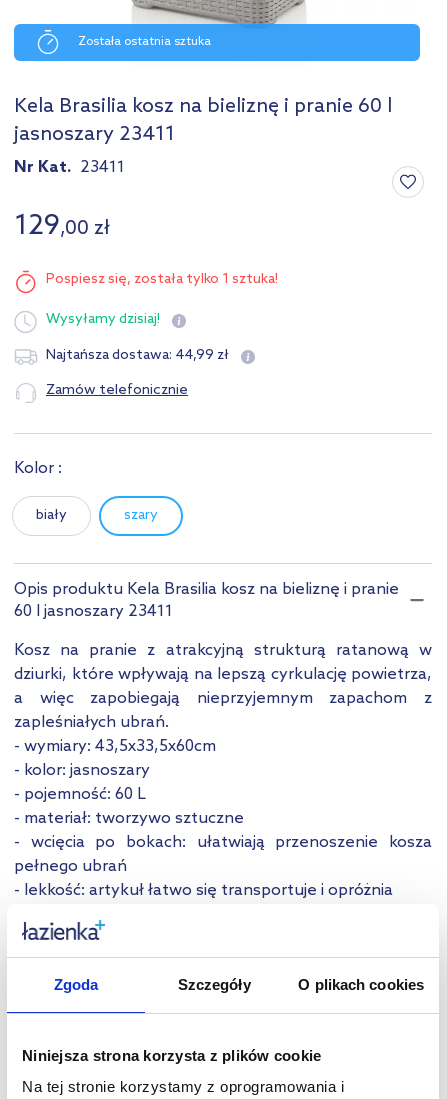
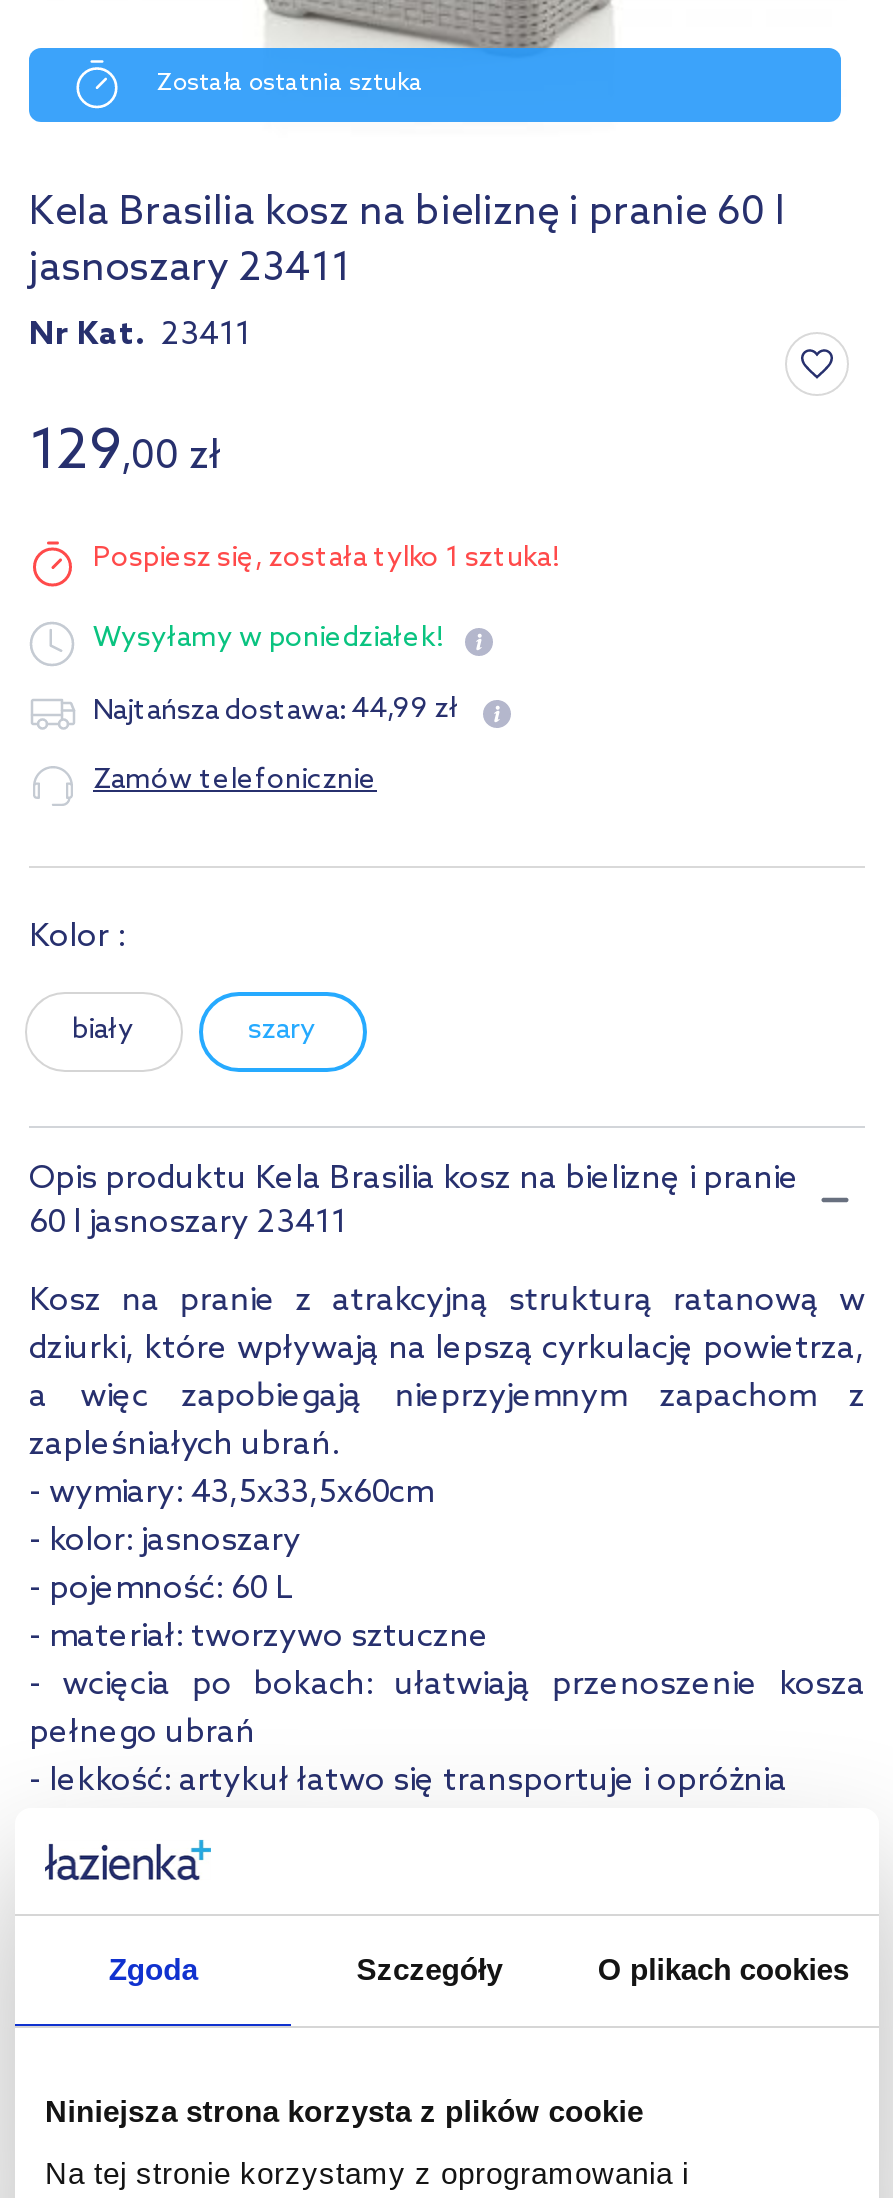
- Wysyłamy dzisiaj!
+ Wysyłamy w poniedziałek!
